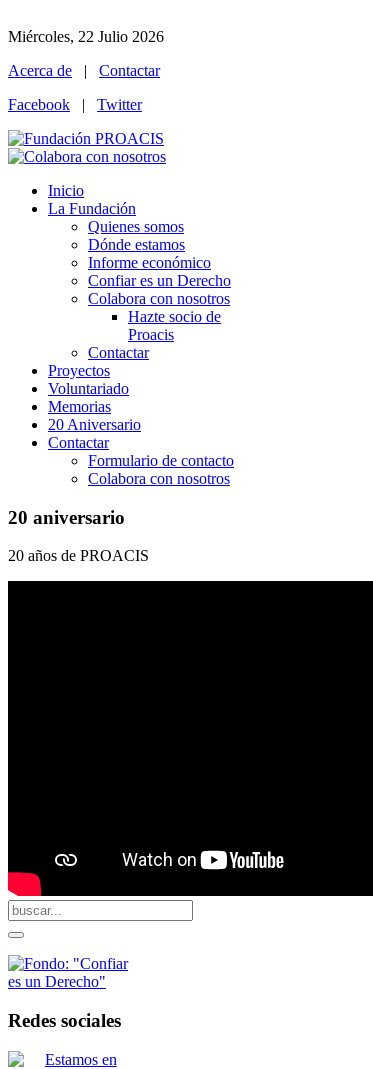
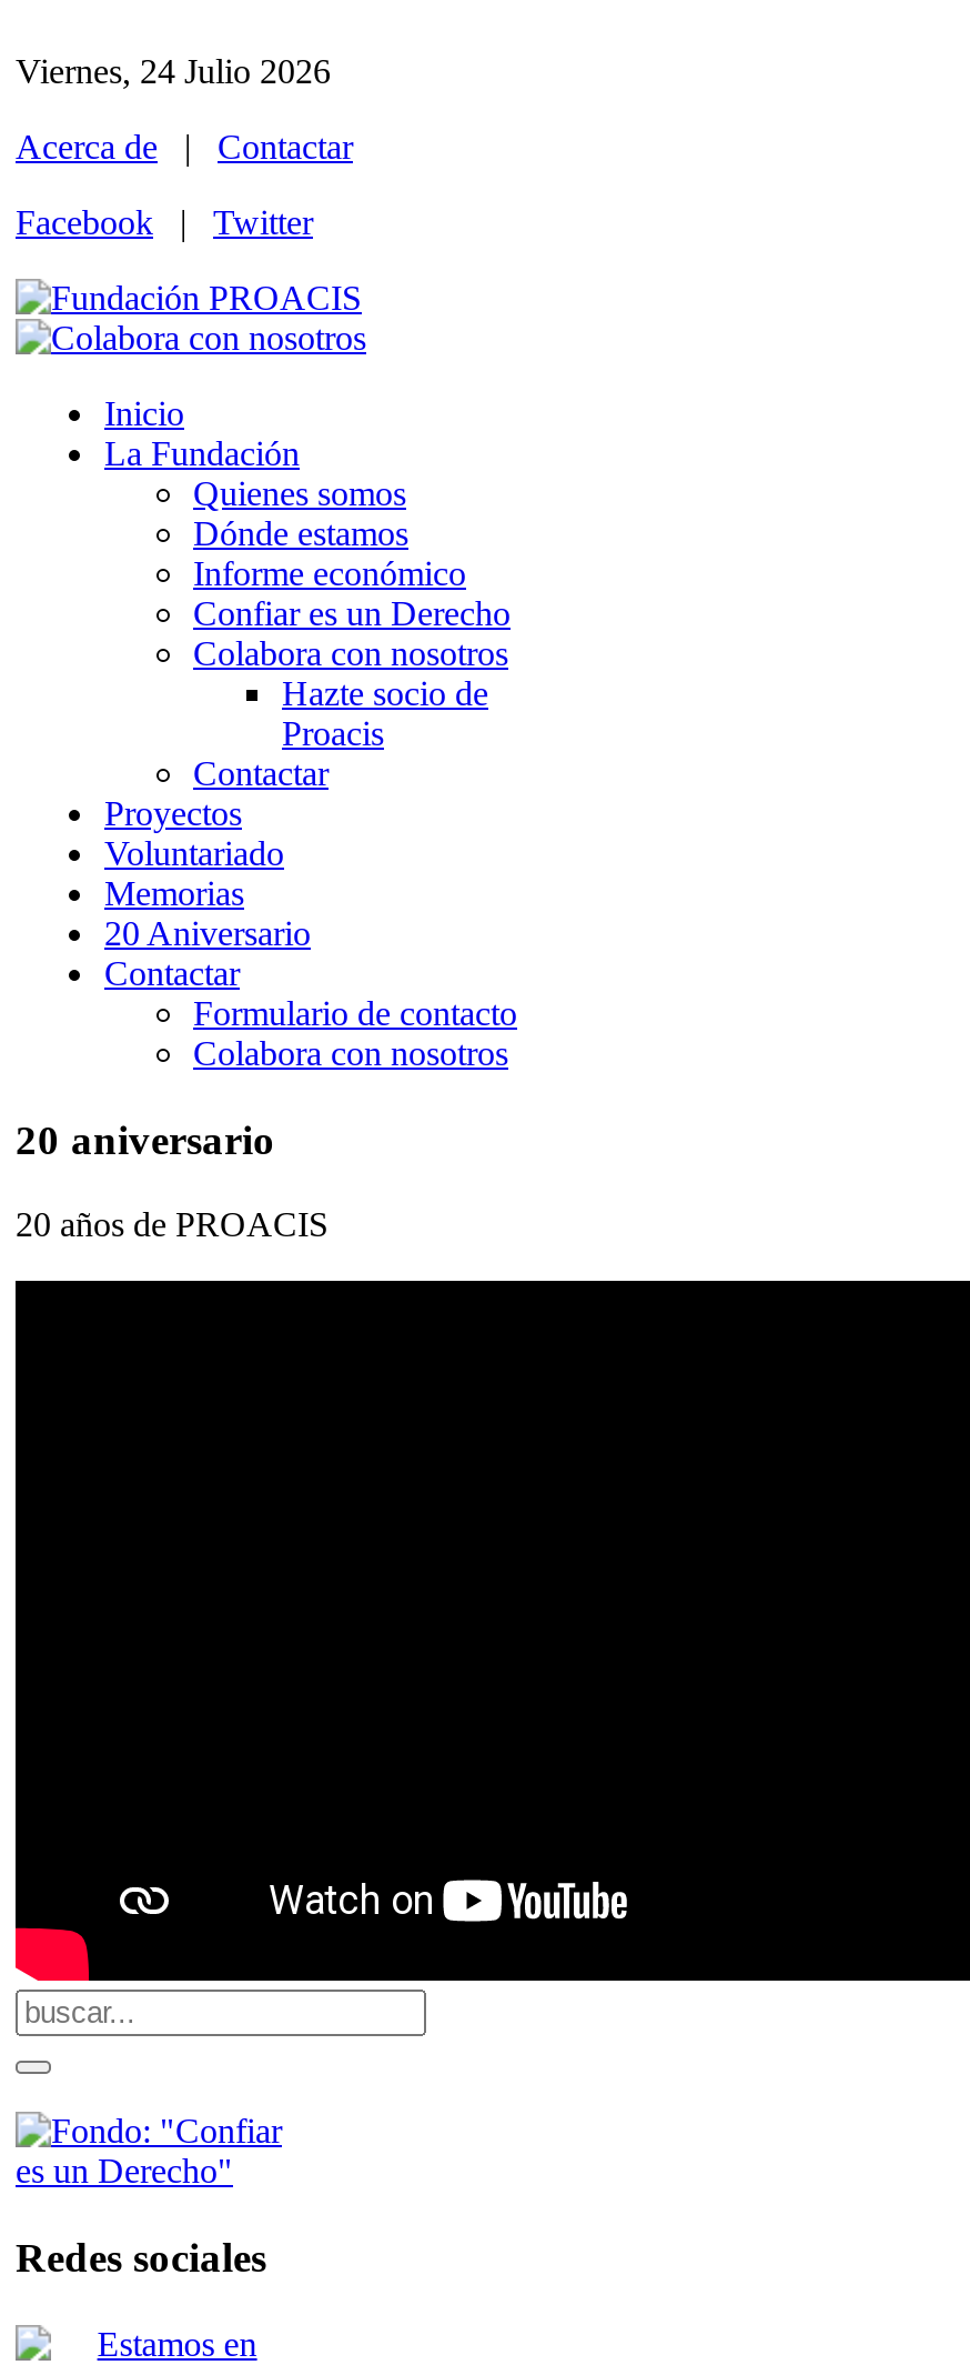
- Miércoles, 22 Julio 2026
+ Viernes, 24 Julio 2026
